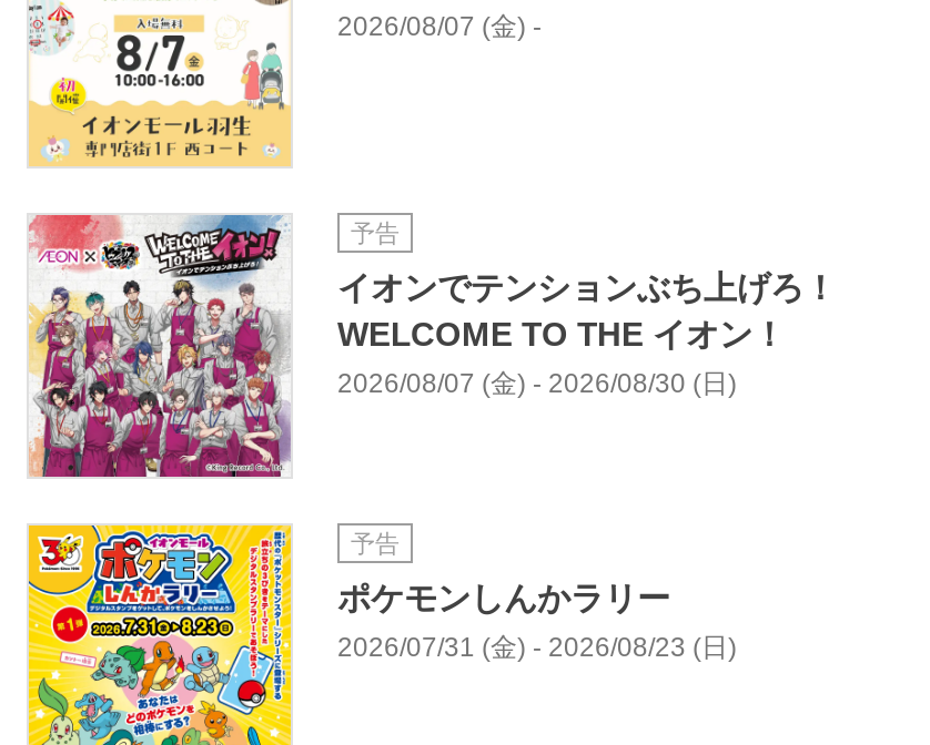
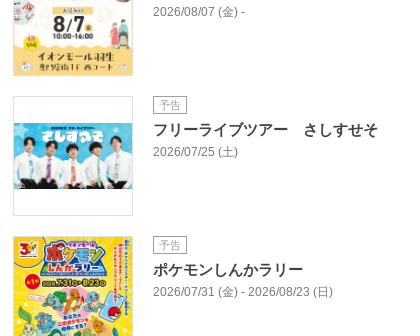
- [image]
- イオンでテンションぶち上げろ！
- WELCOME TO THE イオン！
- 2026/08/07 (金) - 2026/08/30 (日)
+ [image]
+ フリーライブツアー さしすせそ
+ 2026/07/25 (土)
